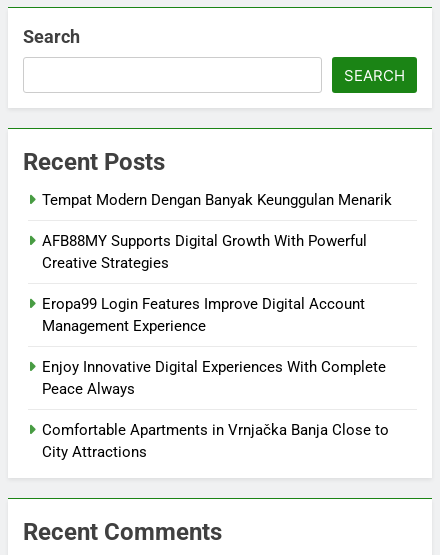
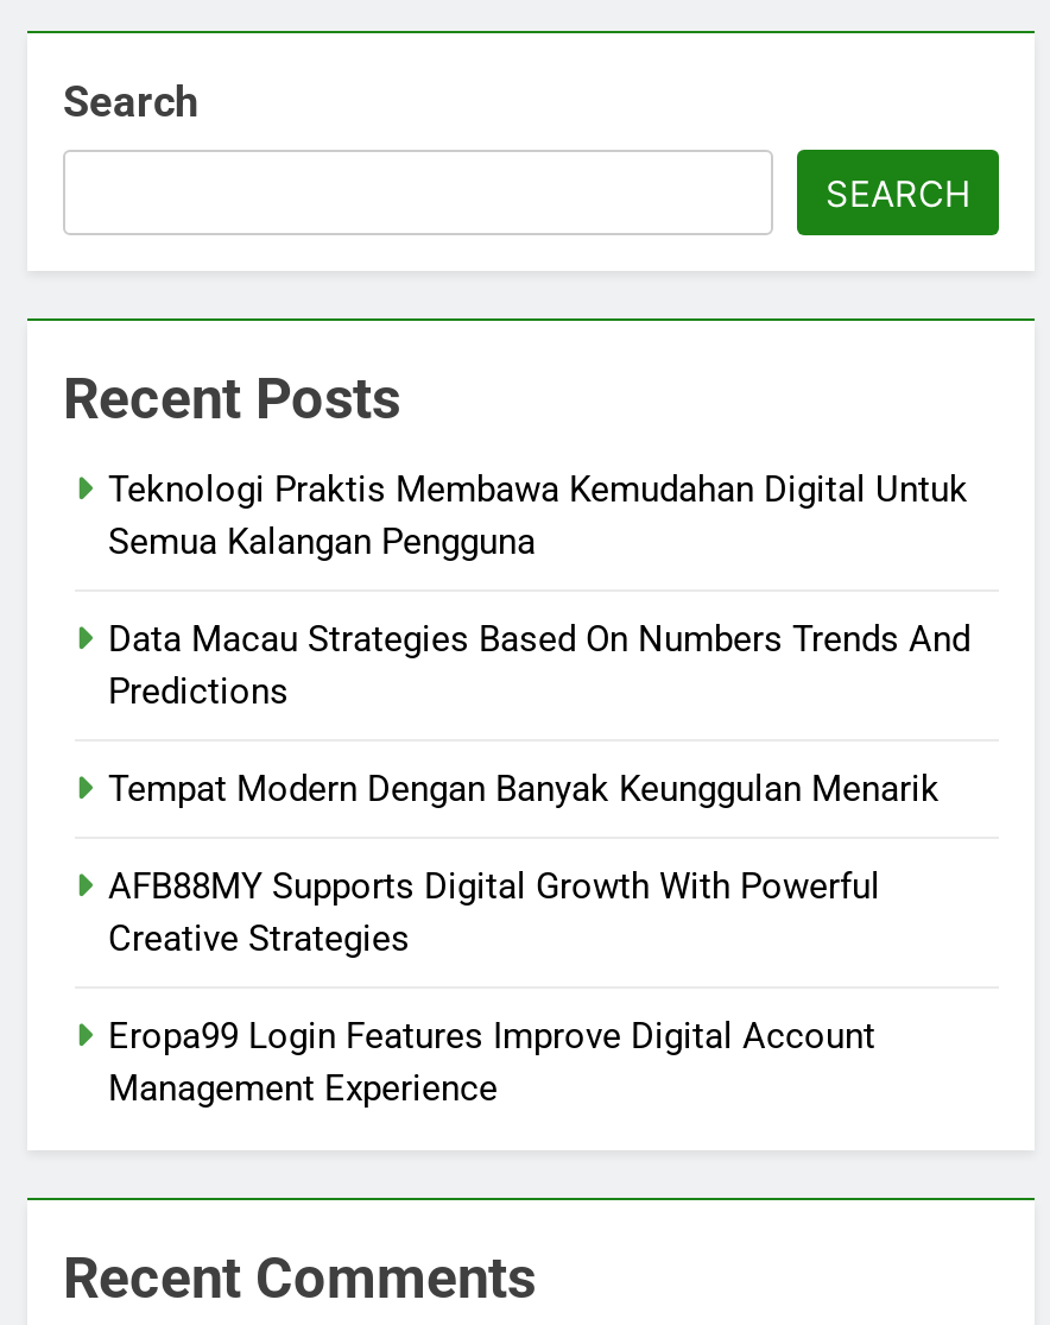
+ Teknologi Praktis Membawa Kemudahan Digital Untuk
+ Semua Kalangan Pengguna
+ Data Macau Strategies Based On Numbers Trends And
+ Predictions

moved down: Tempat Modern Dengan Banyak Keunggulan Menarik | AFB88MY Supports Digital Growth With Powerful | Creative Strategies | Eropa99 Login Features Improve Digital Account | Management Experience

- Enjoy Innovative Digital Experiences With Complete
- Peace Always
- Comfortable Apartments in Vrnjačka Banja Close to
- City Attractions
